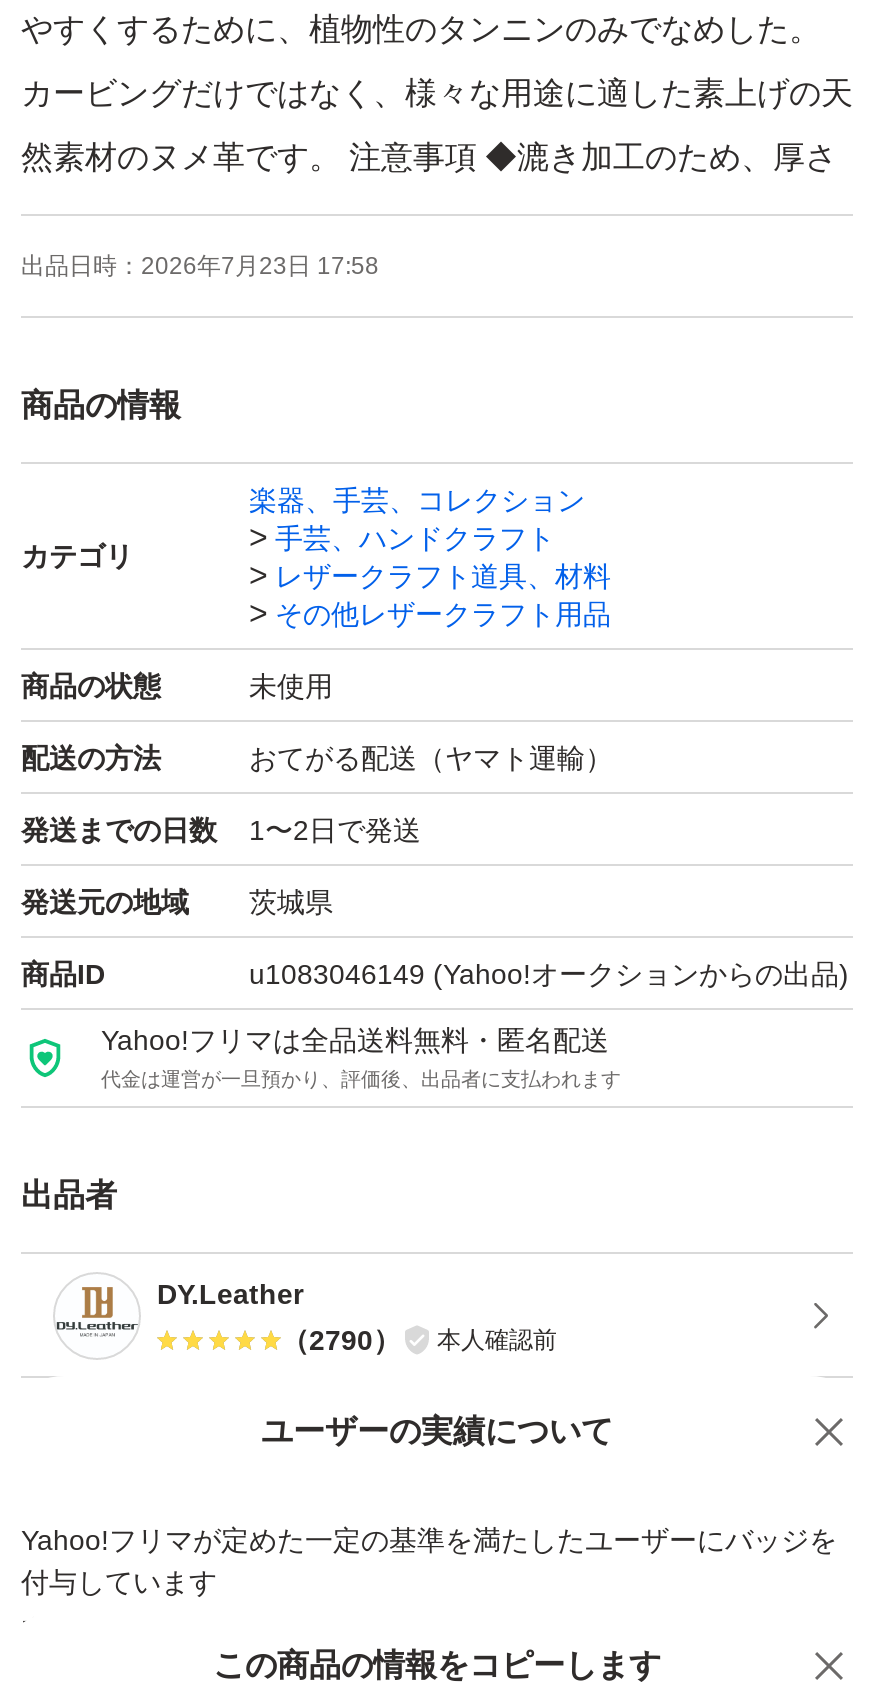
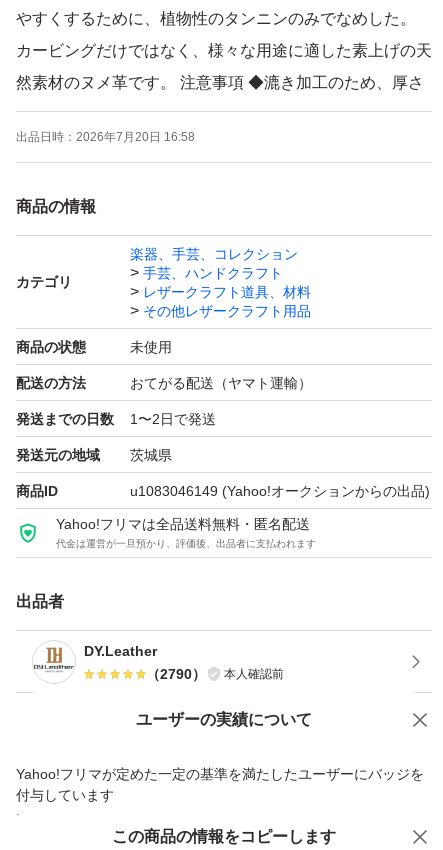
- 出品日時：2026年7月23日 17:58
+ 出品日時：2026年7月20日 16:58
